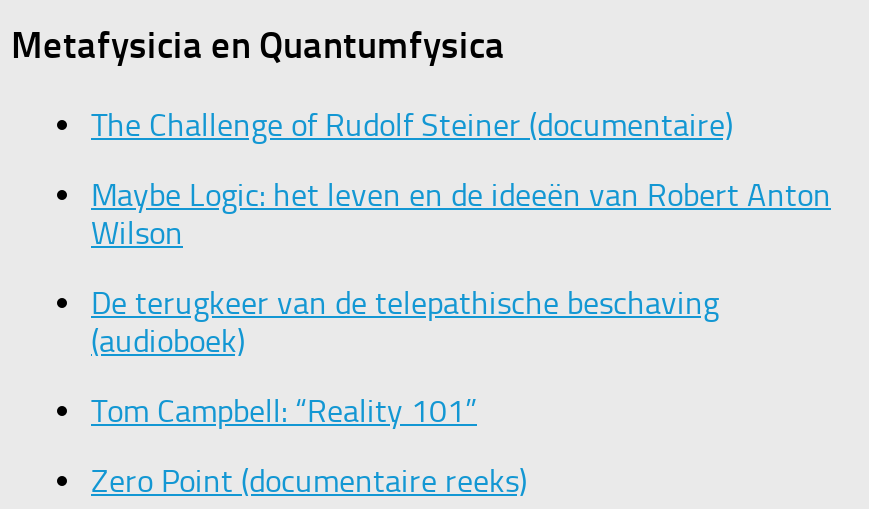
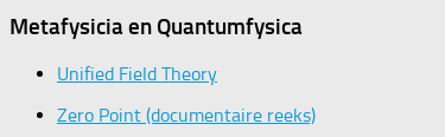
- The Challenge of Rudolf Steiner (documentaire)
- Maybe Logic: het leven en de ideeën van Robert Anton
- Wilson
- De terugkeer van de telepathische beschaving
- (audioboek)
- Tom Campbell: “Reality 101”
+ Unified Field Theory
